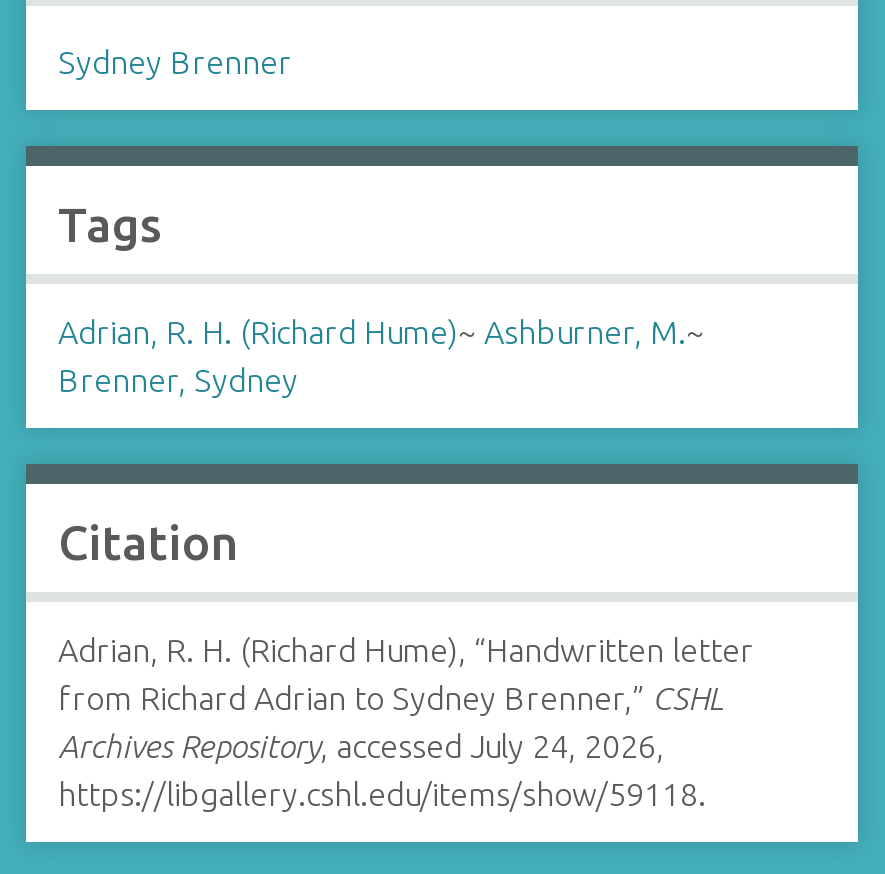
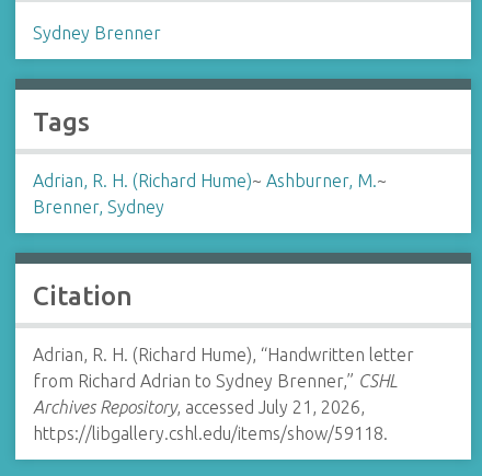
- Archives Repository, accessed July 24, 2026,
+ Archives Repository, accessed July 21, 2026,
